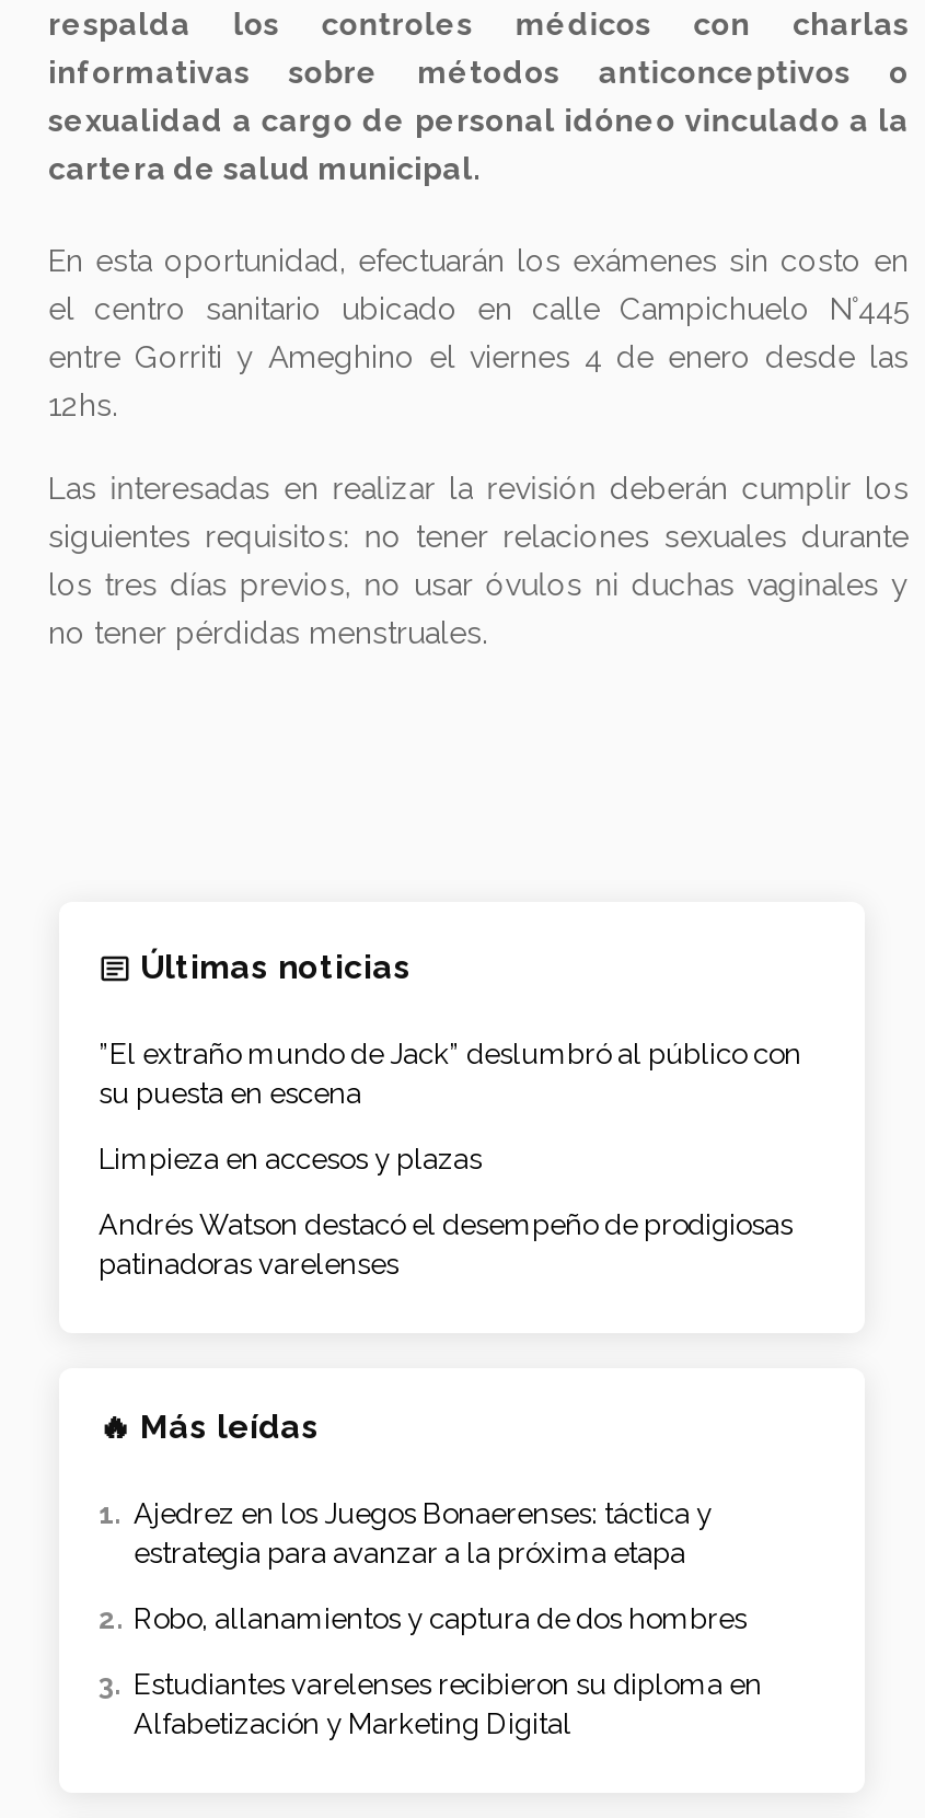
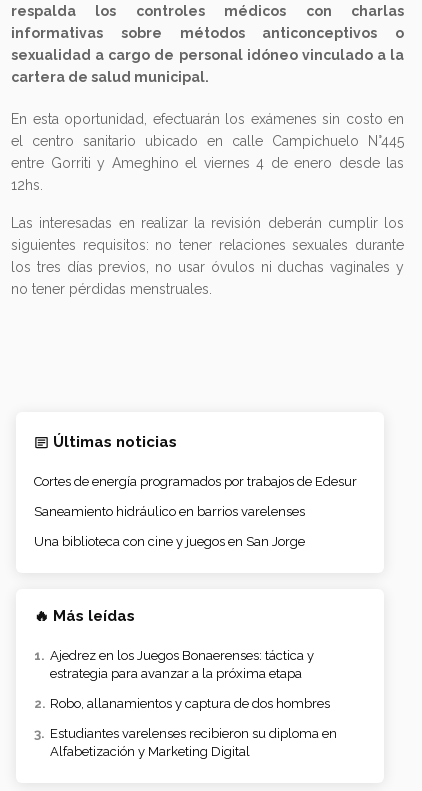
- ”El extraño mundo de Jack” deslumbró al público con
- su puesta en escena
+ Cortes de energía programados por trabajos de Edesur

- Limpieza en accesos y plazas
+ Saneamiento hidráulico en barrios varelenses

- Andrés Watson destacó el desempeño de prodigiosas
- patinadoras varelenses
+ Una biblioteca con cine y juegos en San Jorge
